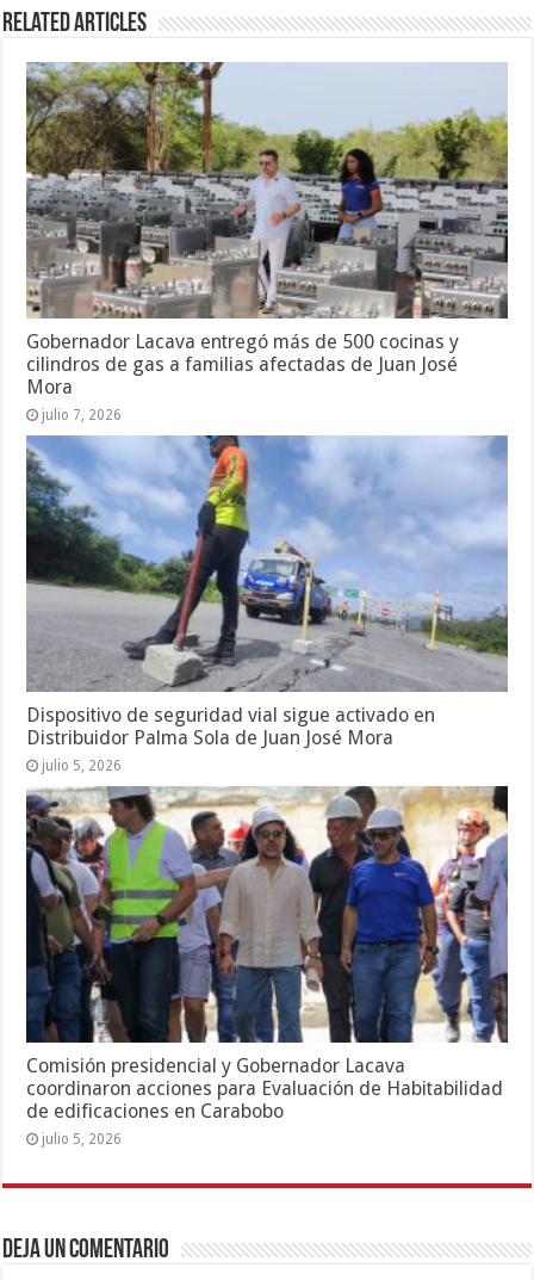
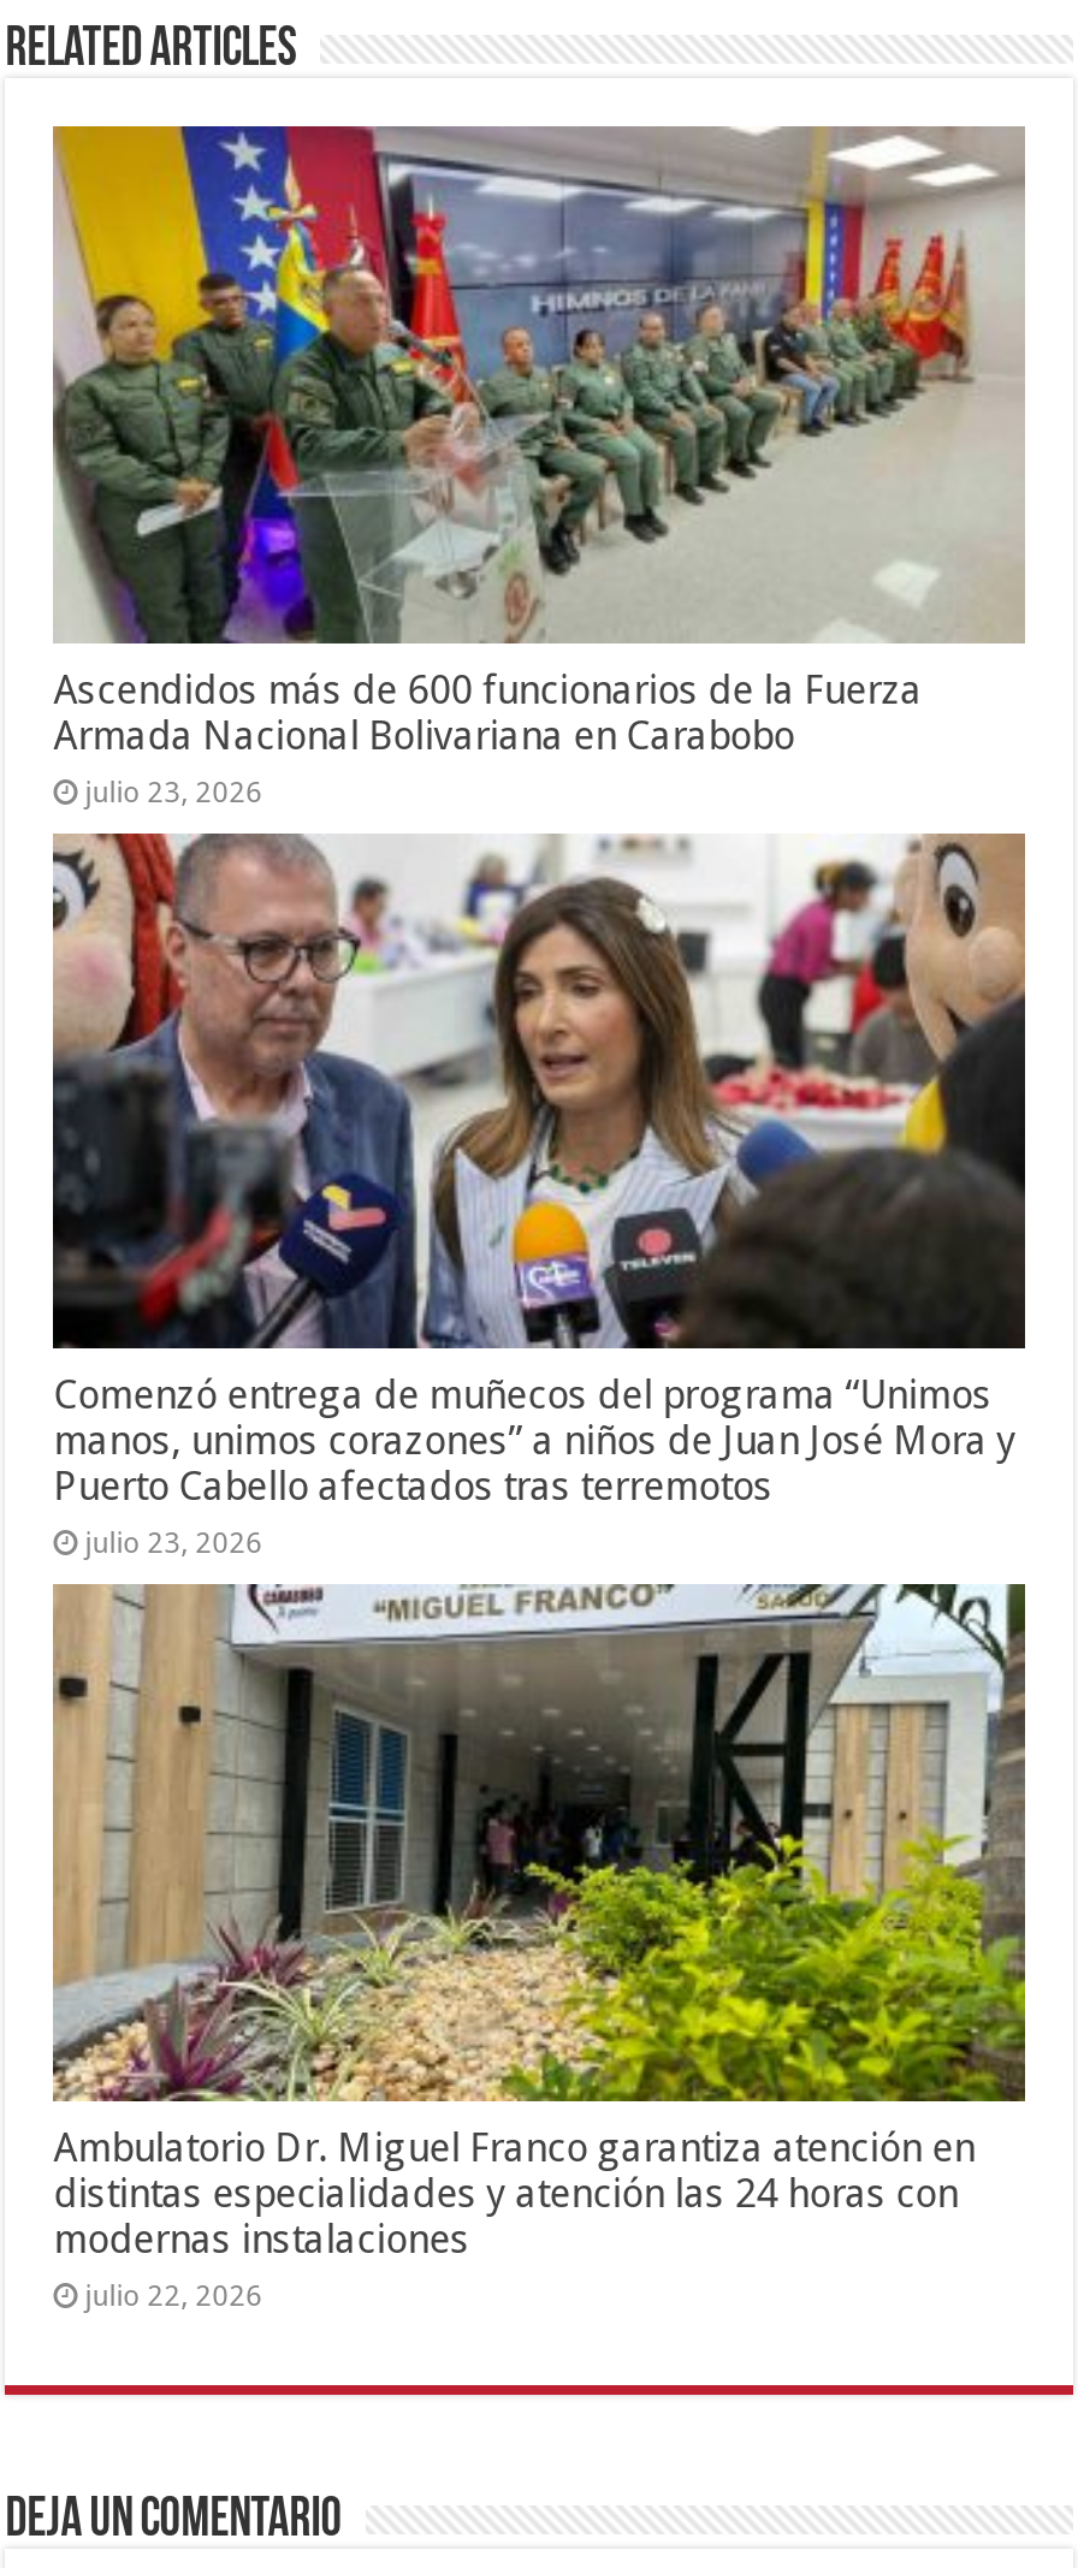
- [image]
- Gobernador Lacava entregó más de 500 cocinas y
- cilindros de gas a familias afectadas de Juan José
- Mora
- julio 7, 2026
+ [image]
+ Ascendidos más de 600 funcionarios de la Fuerza
+ Armada Nacional Bolivariana en Carabobo
+ julio 23, 2026

- [image]
- Dispositivo de seguridad vial sigue activado en
- Distribuidor Palma Sola de Juan José Mora
- julio 5, 2026
+ [image]
+ Comenzó entrega de muñecos del programa “Unimos
+ manos, unimos corazones” a niños de Juan José Mora y
+ Puerto Cabello afectados tras terremotos
+ julio 23, 2026

- [image]
- Comisión presidencial y Gobernador Lacava
- coordinaron acciones para Evaluación de Habitabilidad
- de edificaciones en Carabobo
- julio 5, 2026
+ [image]
+ Ambulatorio Dr. Miguel Franco garantiza atención en
+ distintas especialidades y atención las 24 horas con
+ modernas instalaciones
+ julio 22, 2026
